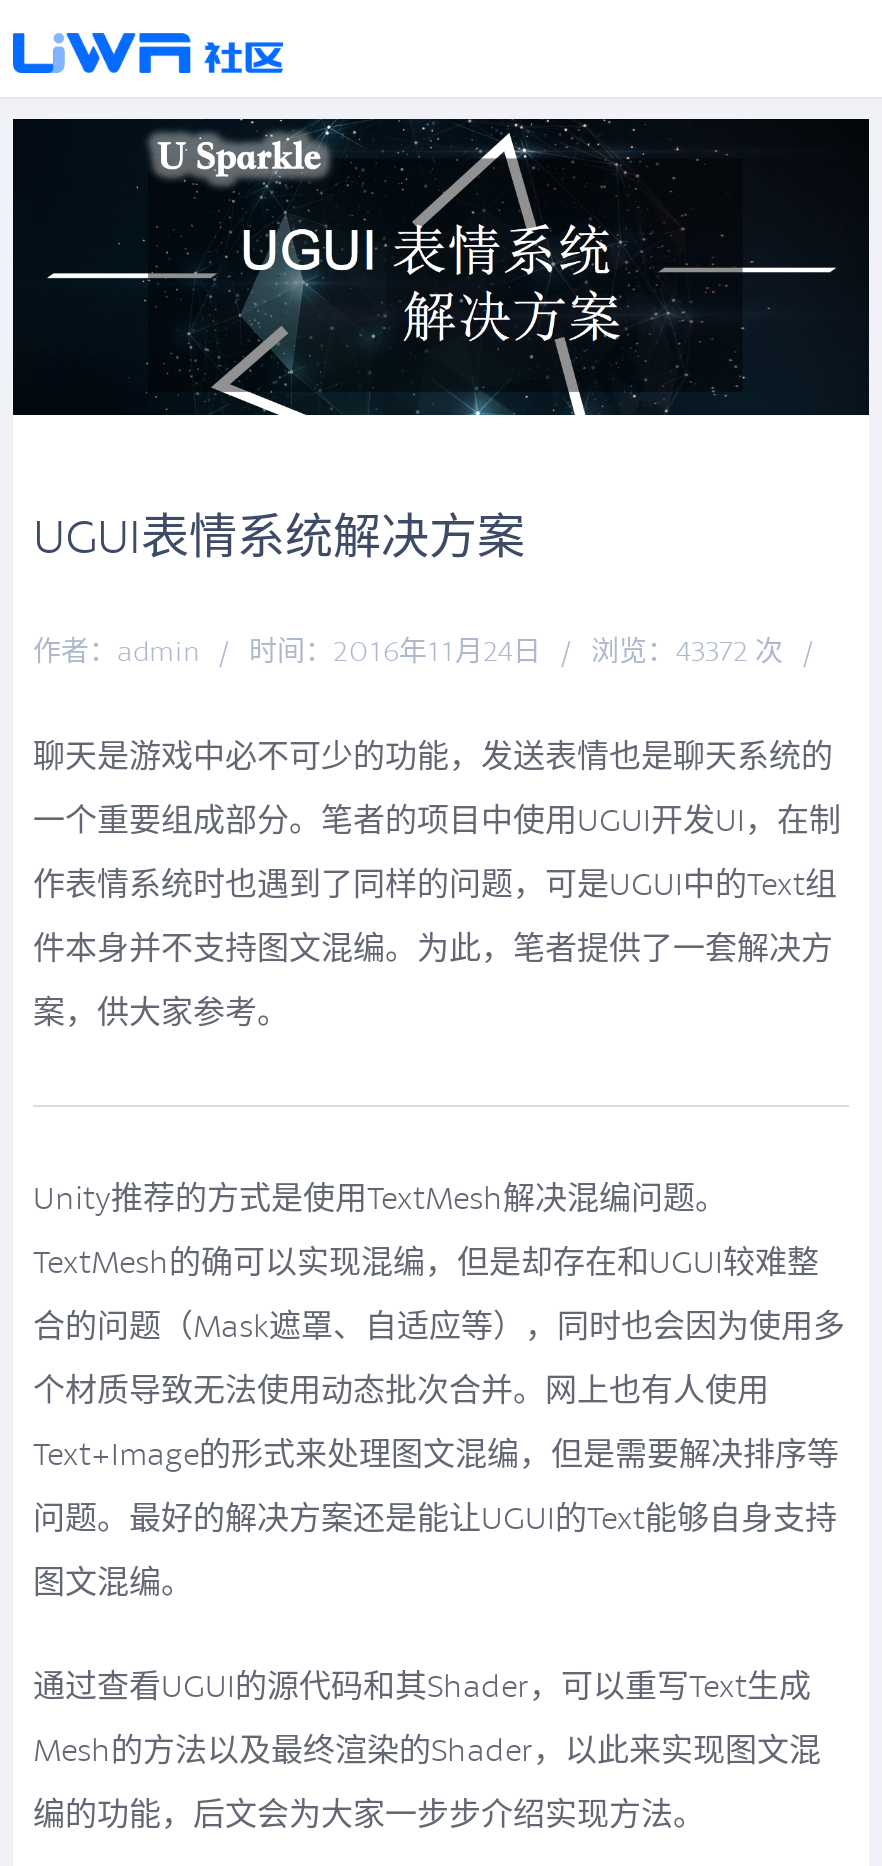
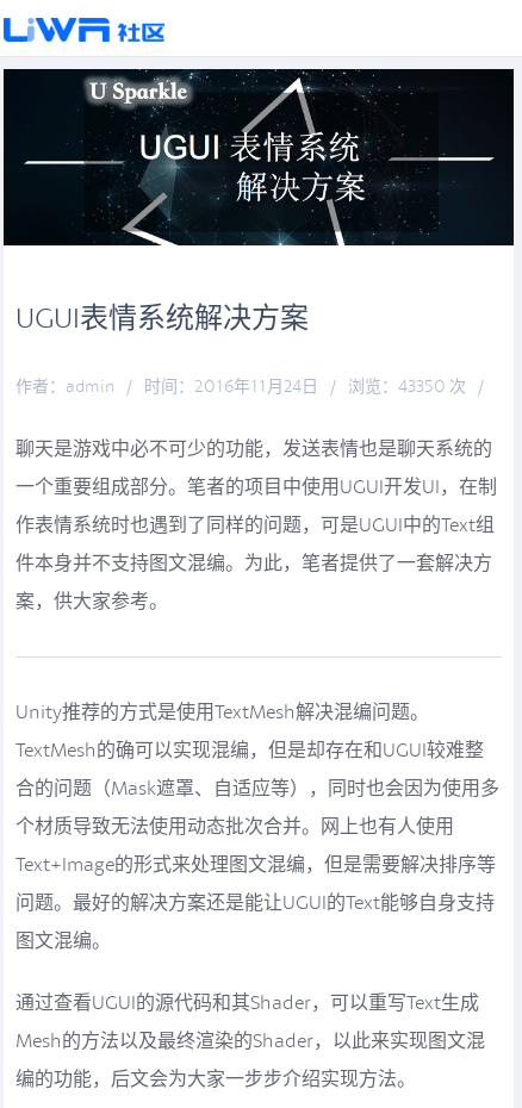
- 作者：admin / 时间：2016年11月24日 / 浏览：43372 次 /
+ 作者：admin / 时间：2016年11月24日 / 浏览：43350 次 /
